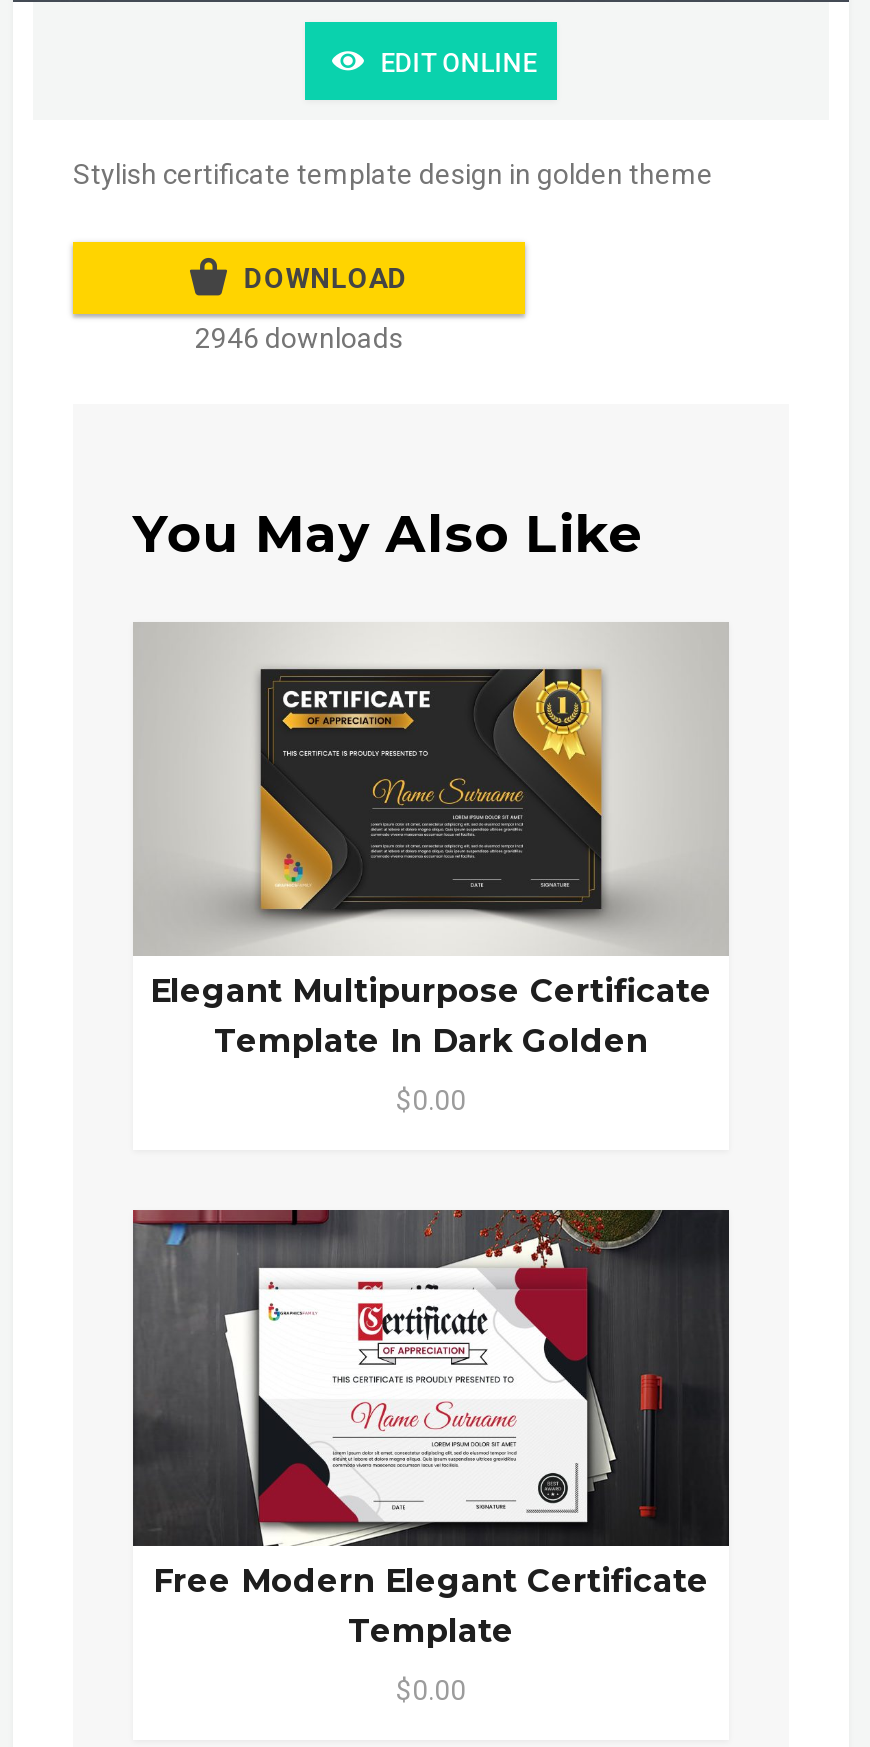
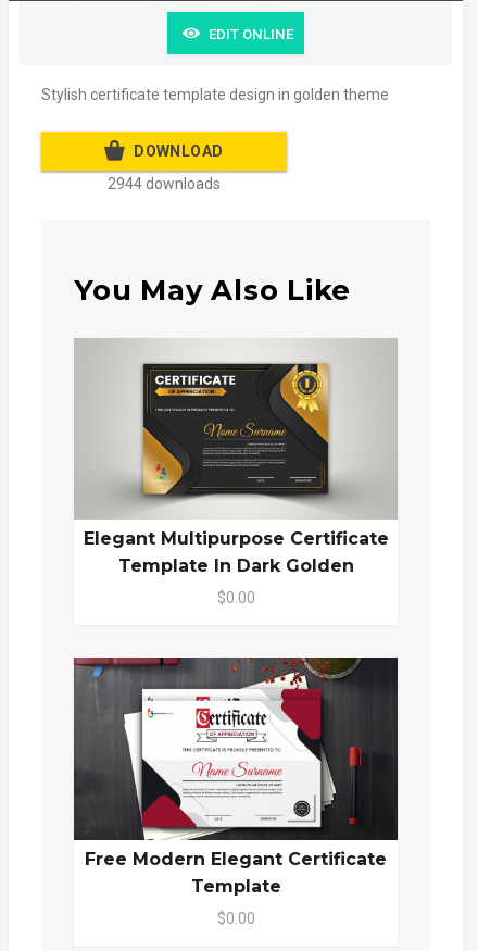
- 2946 downloads
+ 2944 downloads
